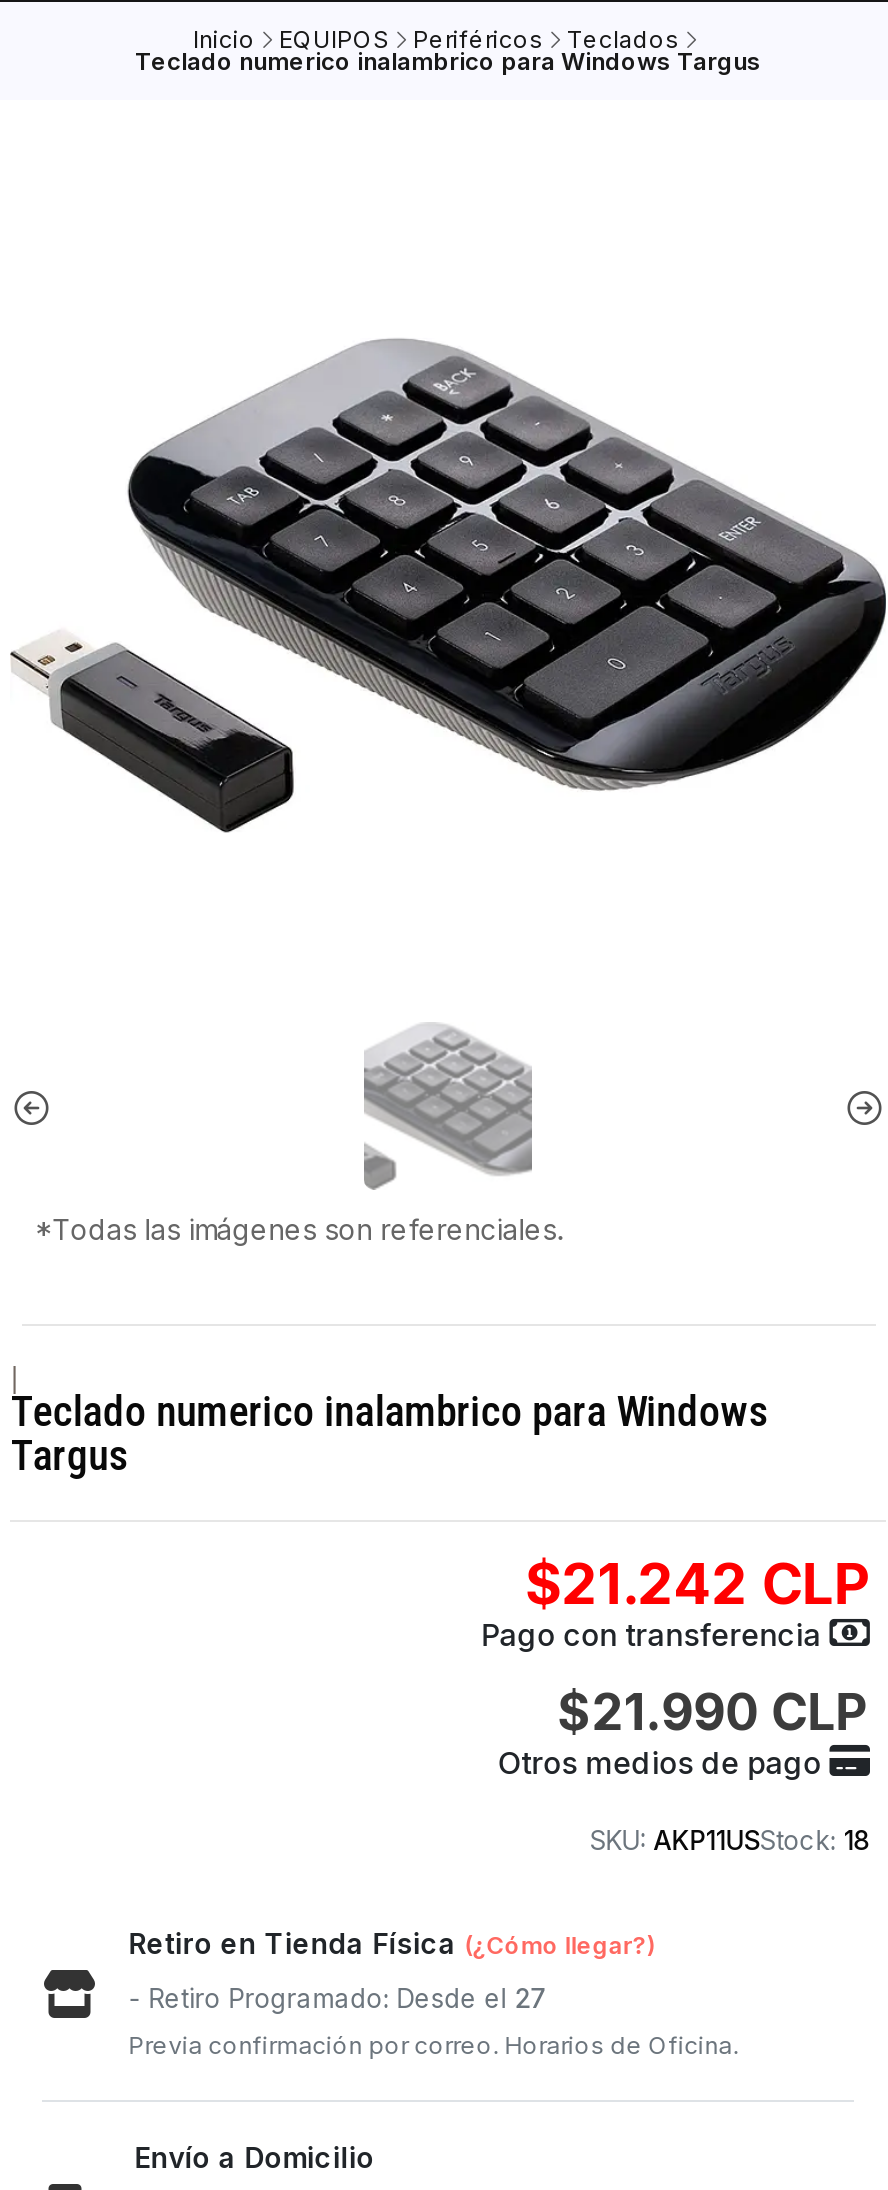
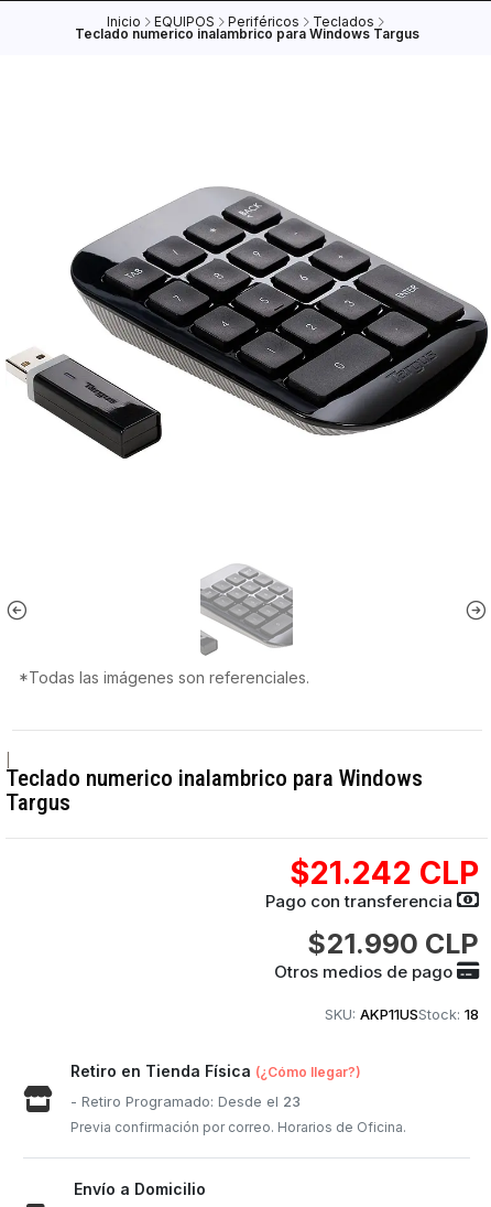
- - Retiro Programado: Desde el 27
+ - Retiro Programado: Desde el 23
